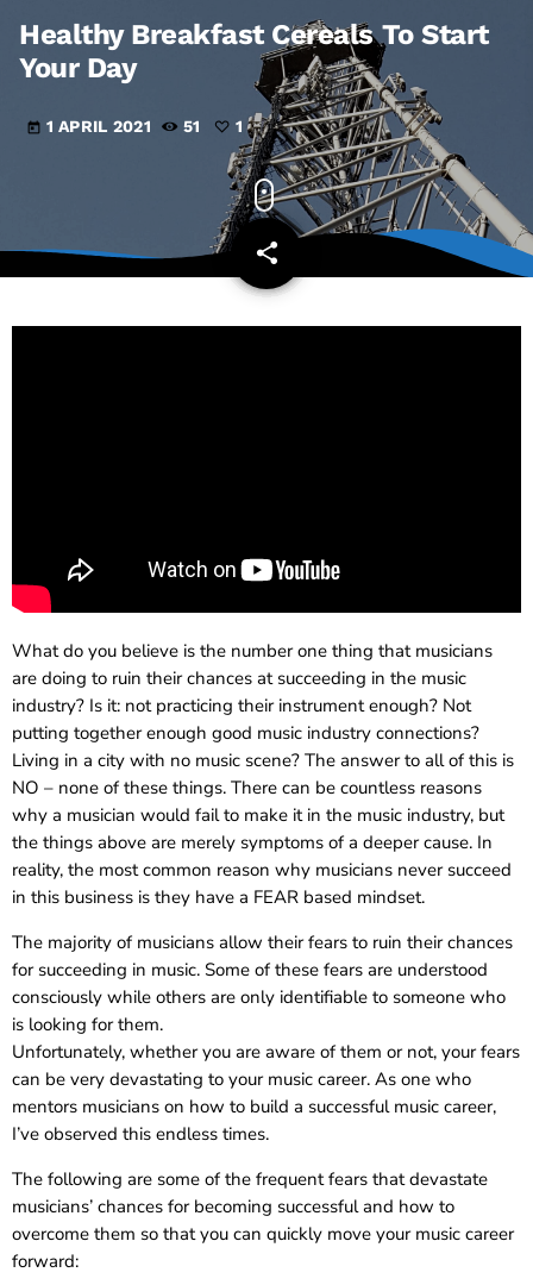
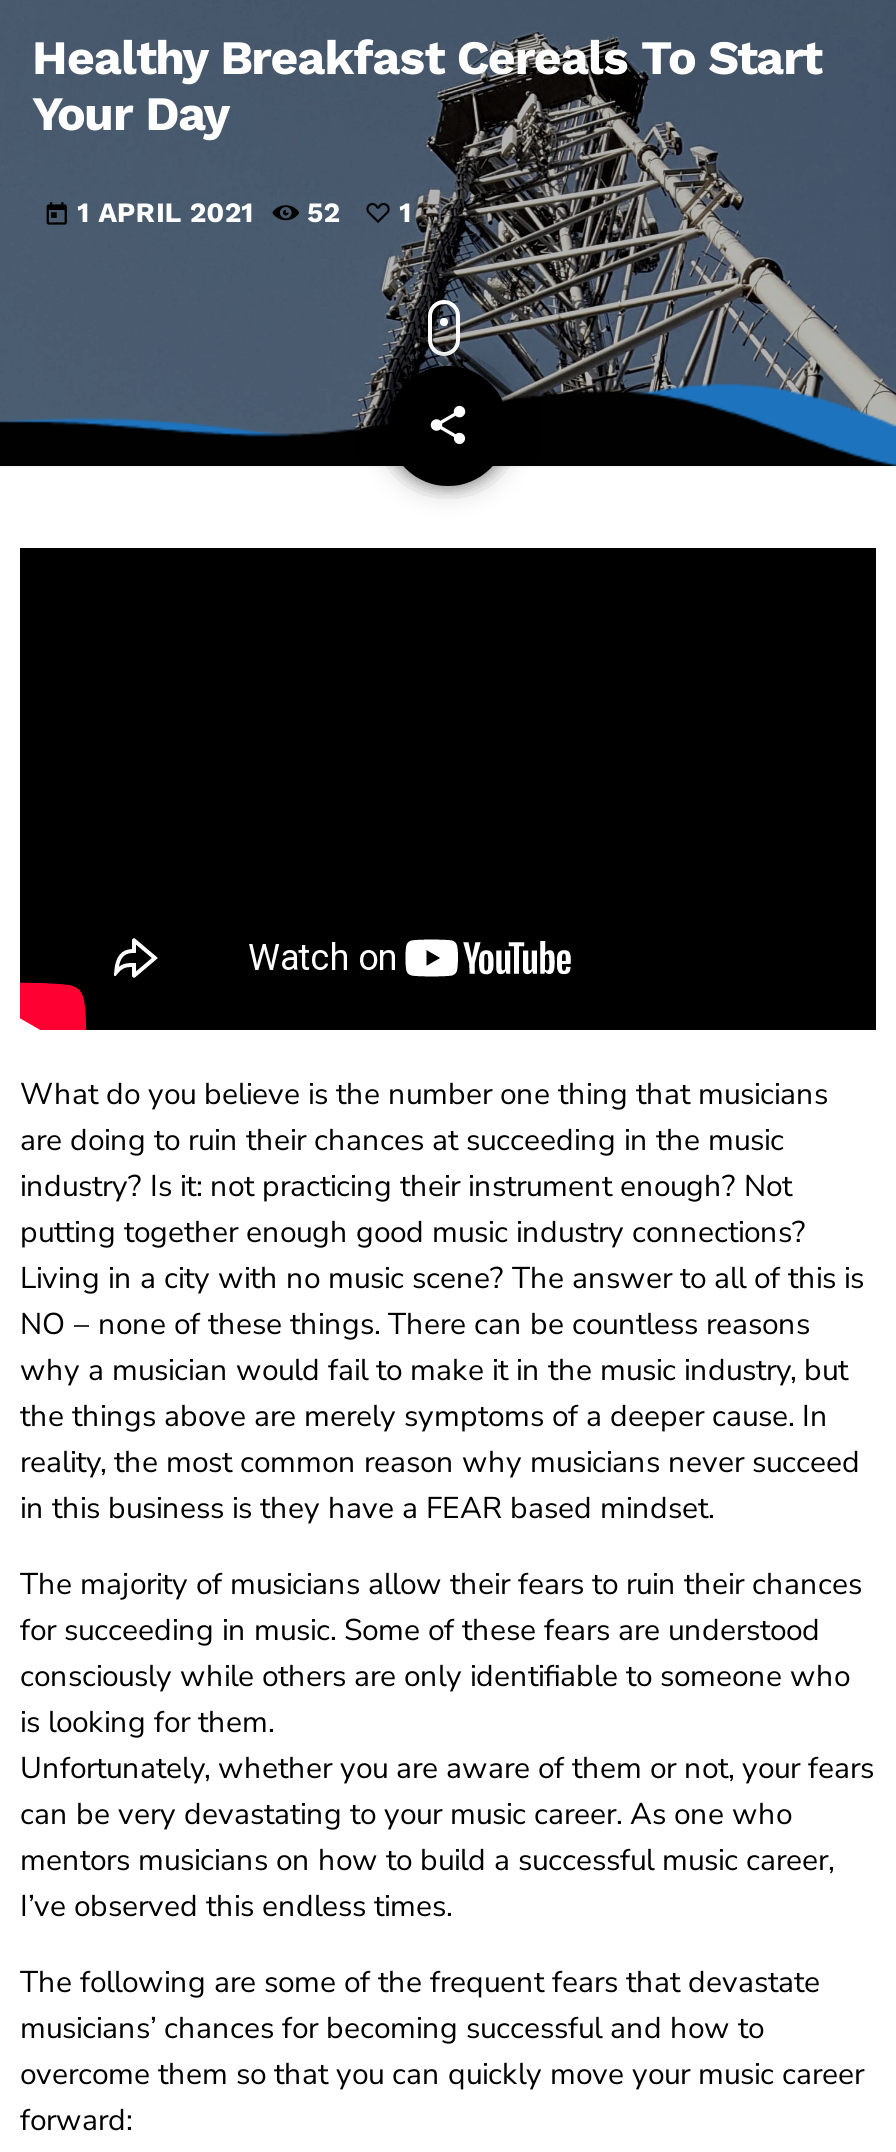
- 51
+ 52
